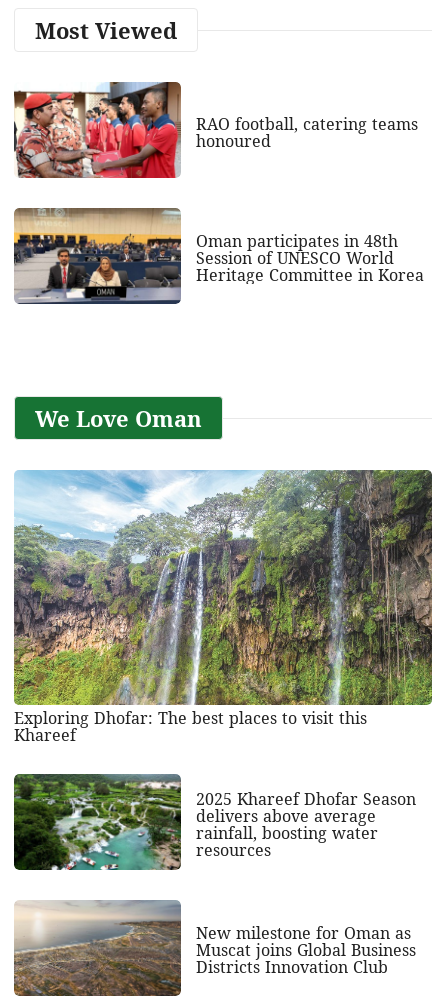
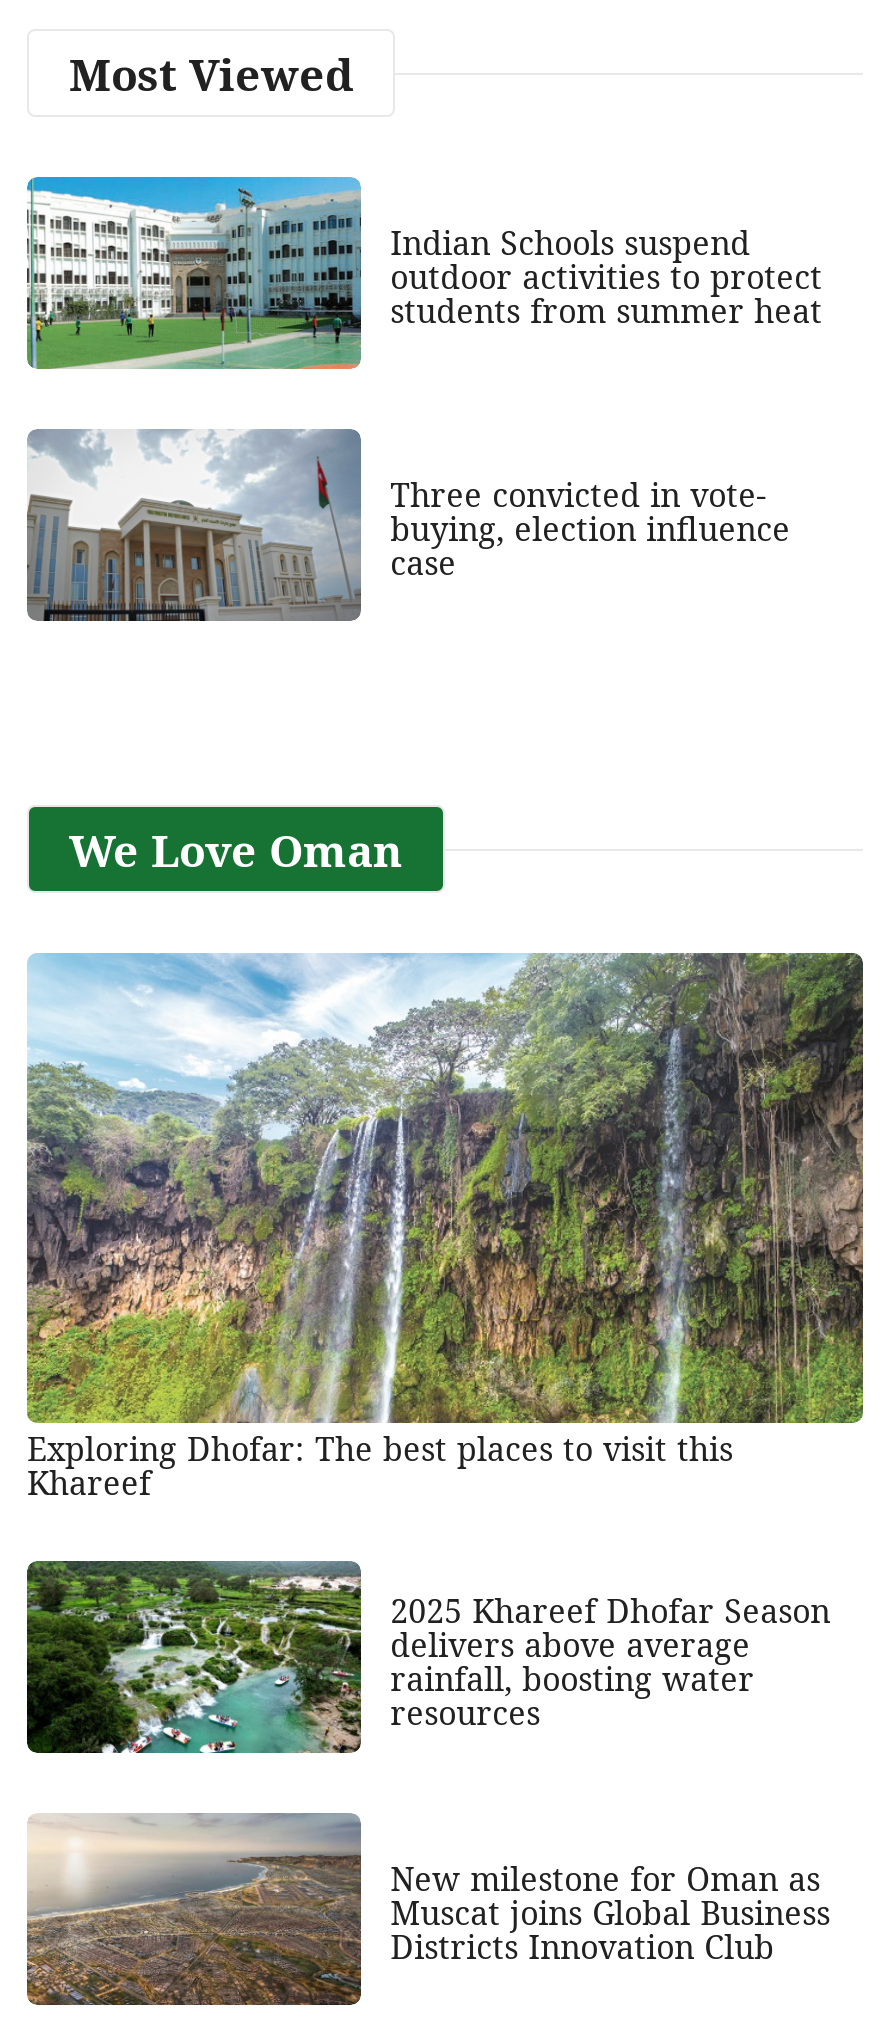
- [image]
- RAO football, catering teams
- honoured
+ [image]
+ Indian Schools suspend
+ outdoor activities to protect
+ students from summer heat

- [image]
- Oman participates in 48th
- Session of UNESCO World
- Heritage Committee in Korea
+ [image]
+ Three convicted in vote-
+ buying, election influence
+ case
